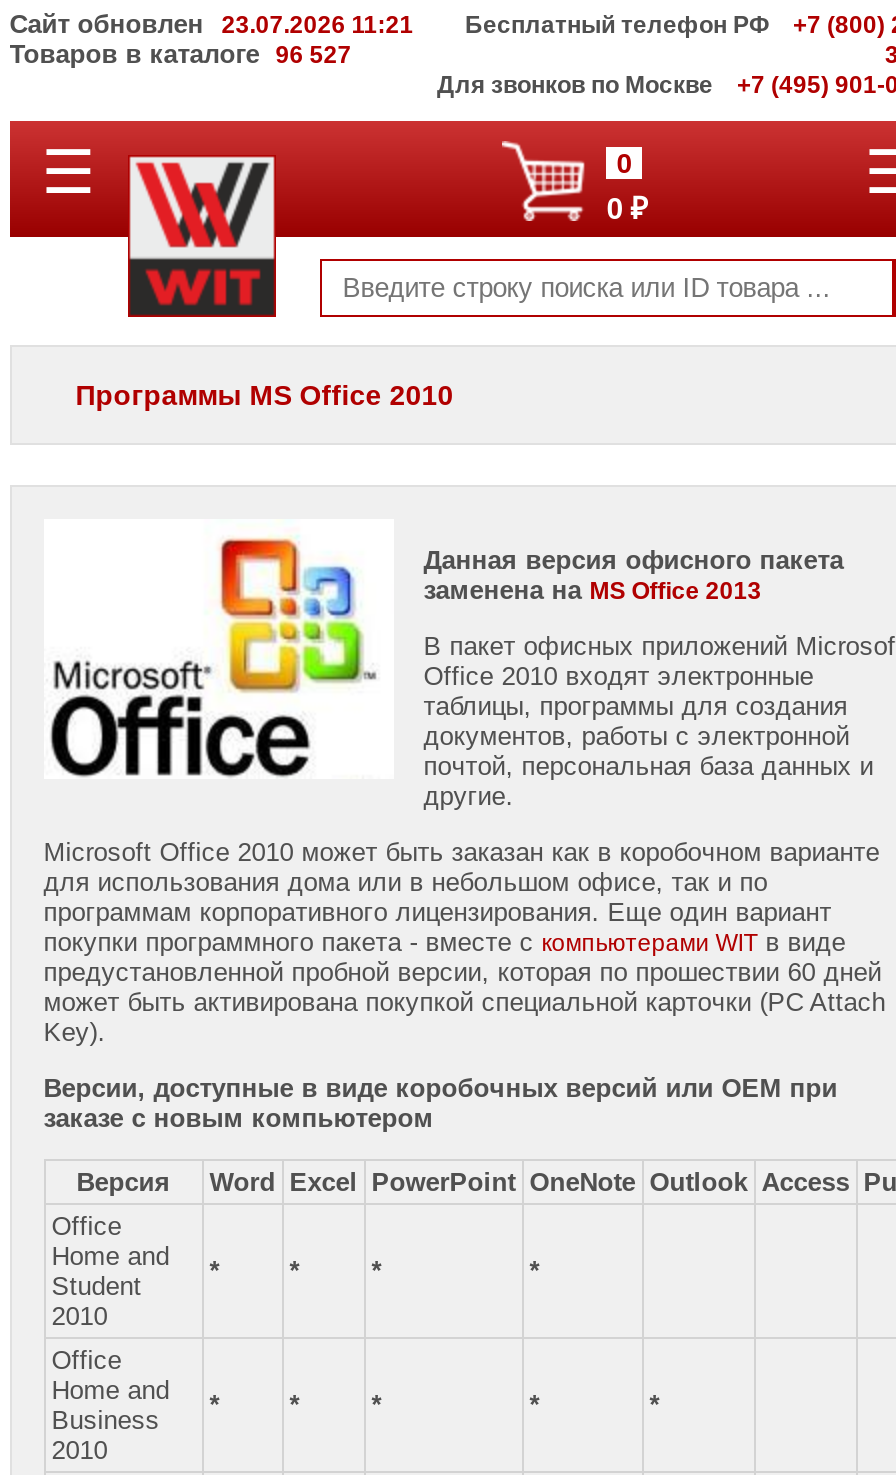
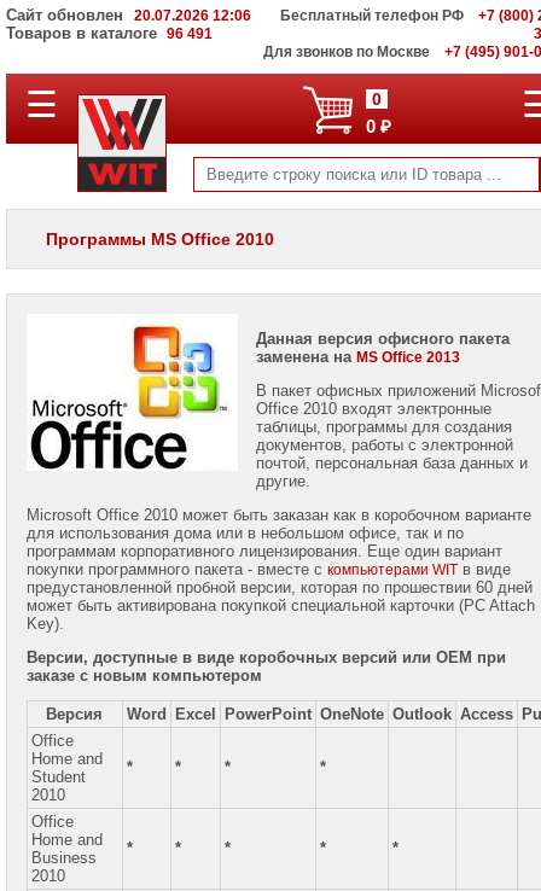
- Сайт обновлен 23.07.2026 11:21
+ Сайт обновлен 20.07.2026 12:06

- Товаров в каталоге 96 527
+ Товаров в каталоге 96 491
